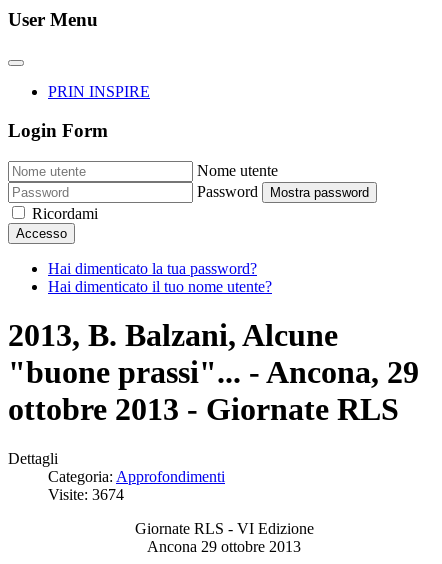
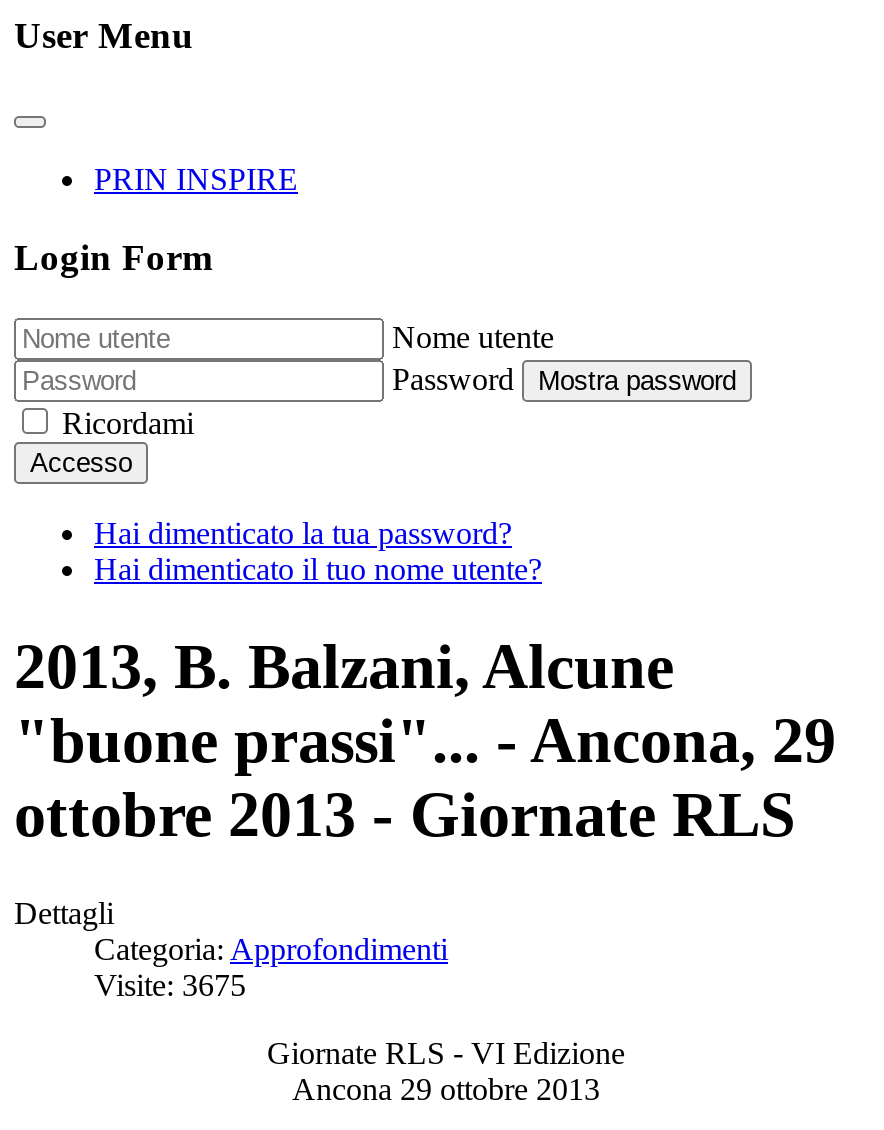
- Visite: 3674
+ Visite: 3675
